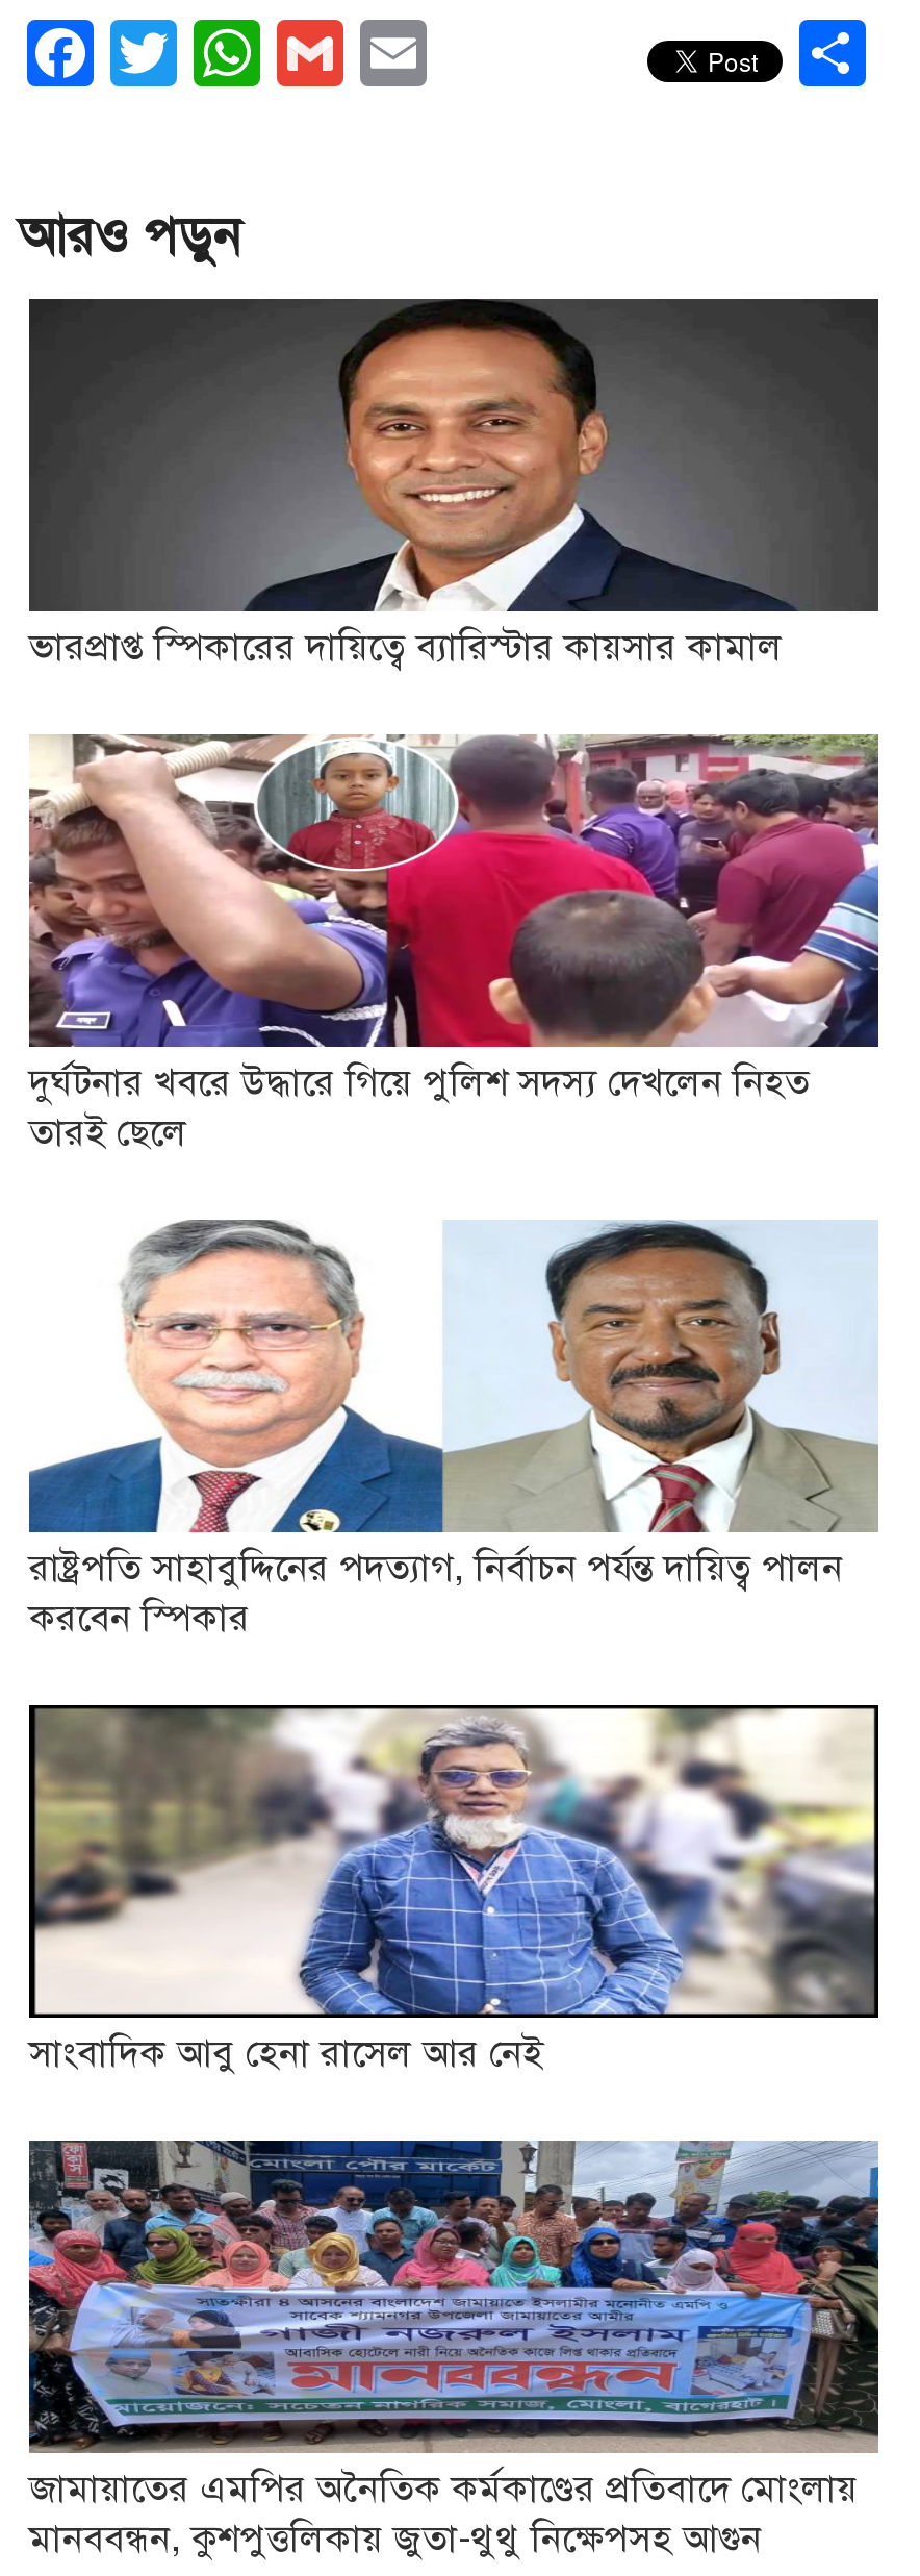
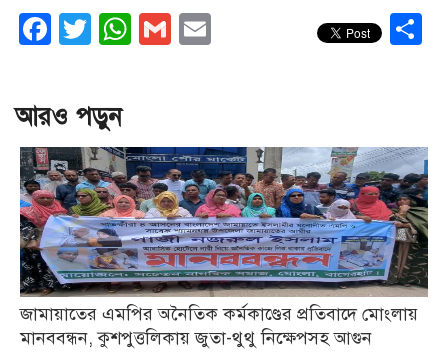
- [image]
- ভারপ্রাপ্ত স্পিকারের দায়িত্বে ব্যারিস্টার কায়সার কামাল

- [image]
- দুর্ঘটনার খবরে উদ্ধারে গিয়ে পুলিশ সদস্য দেখলেন নিহত
- তারই ছেলে

- [image]
- রাষ্ট্রপতি সাহাবুদ্দিনের পদত্যাগ, নির্বাচন পর্যন্ত দায়িত্ব পালন
- করবেন স্পিকার

- [image]
- সাংবাদিক আবু হেনা রাসেল আর নেই
